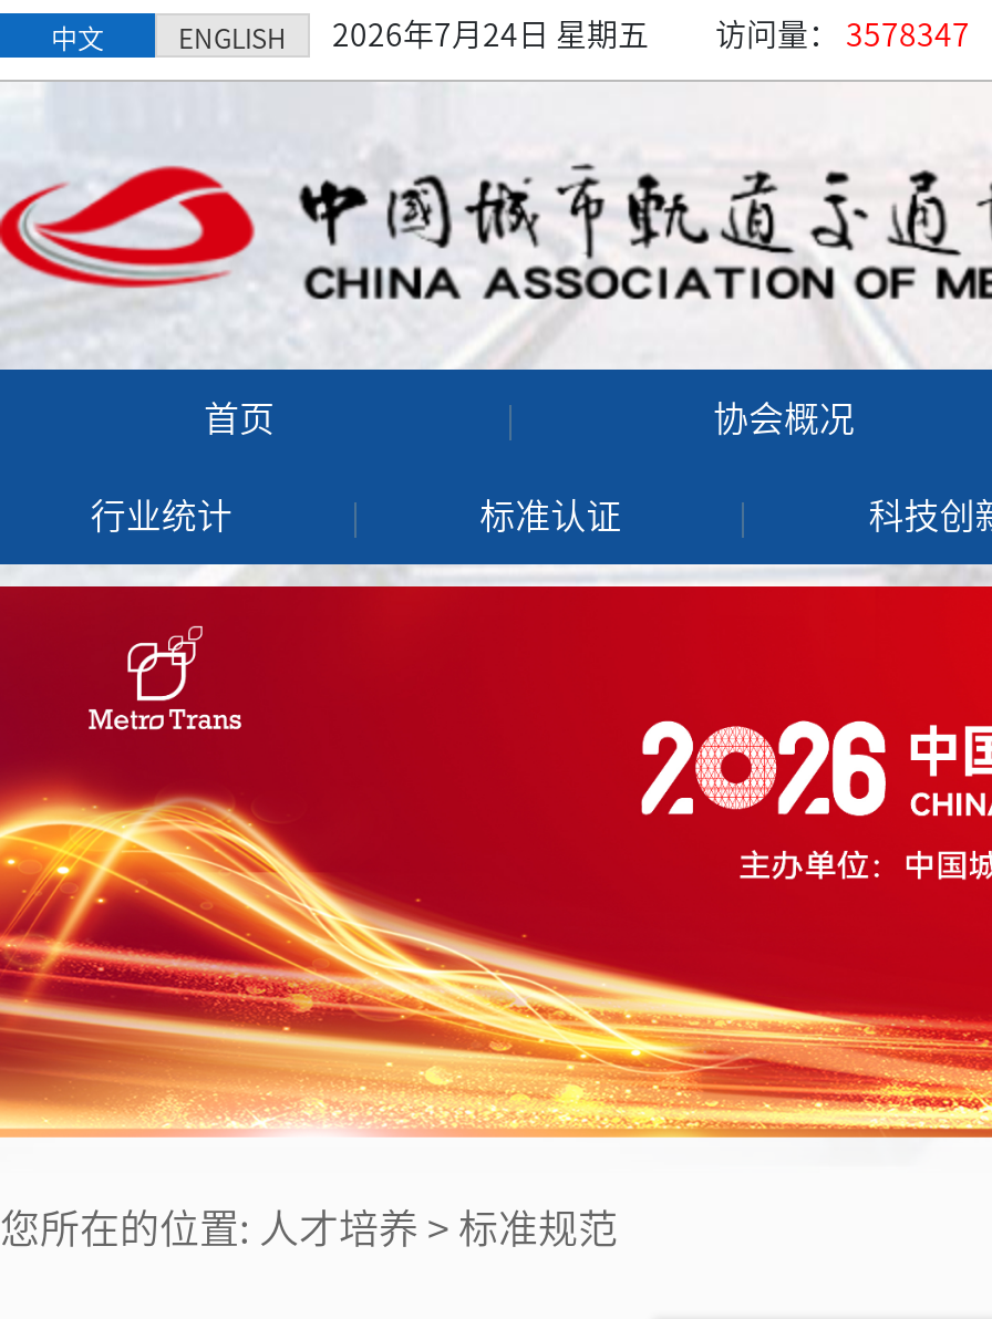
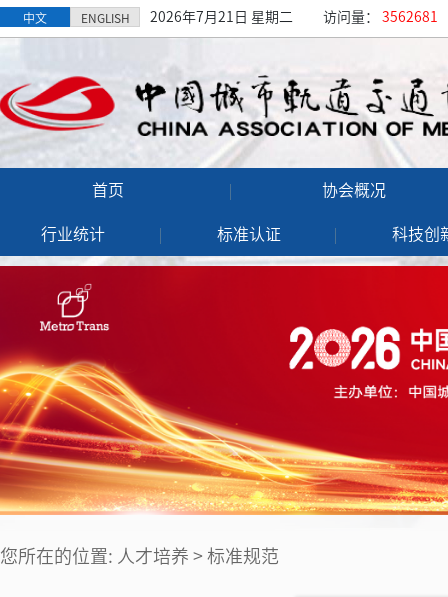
- 2026年7月24日 星期五
+ 2026年7月21日 星期二

- 访问量：3578347
+ 访问量：3562681
